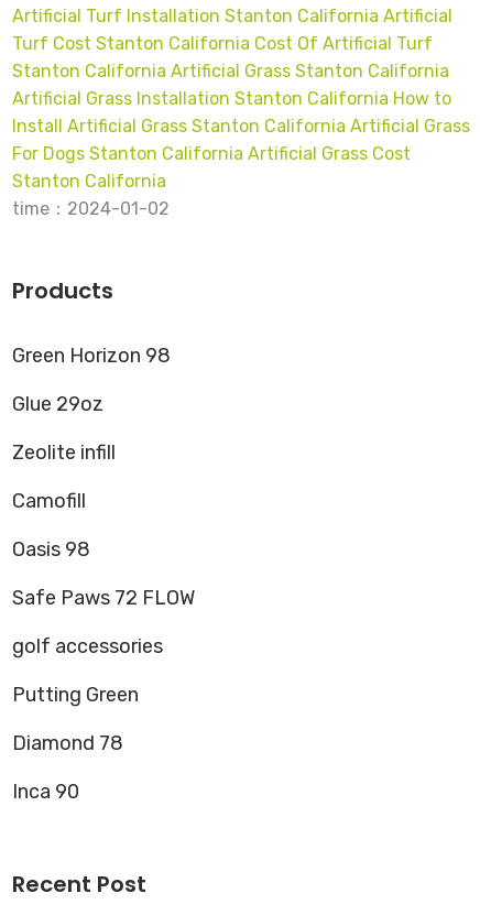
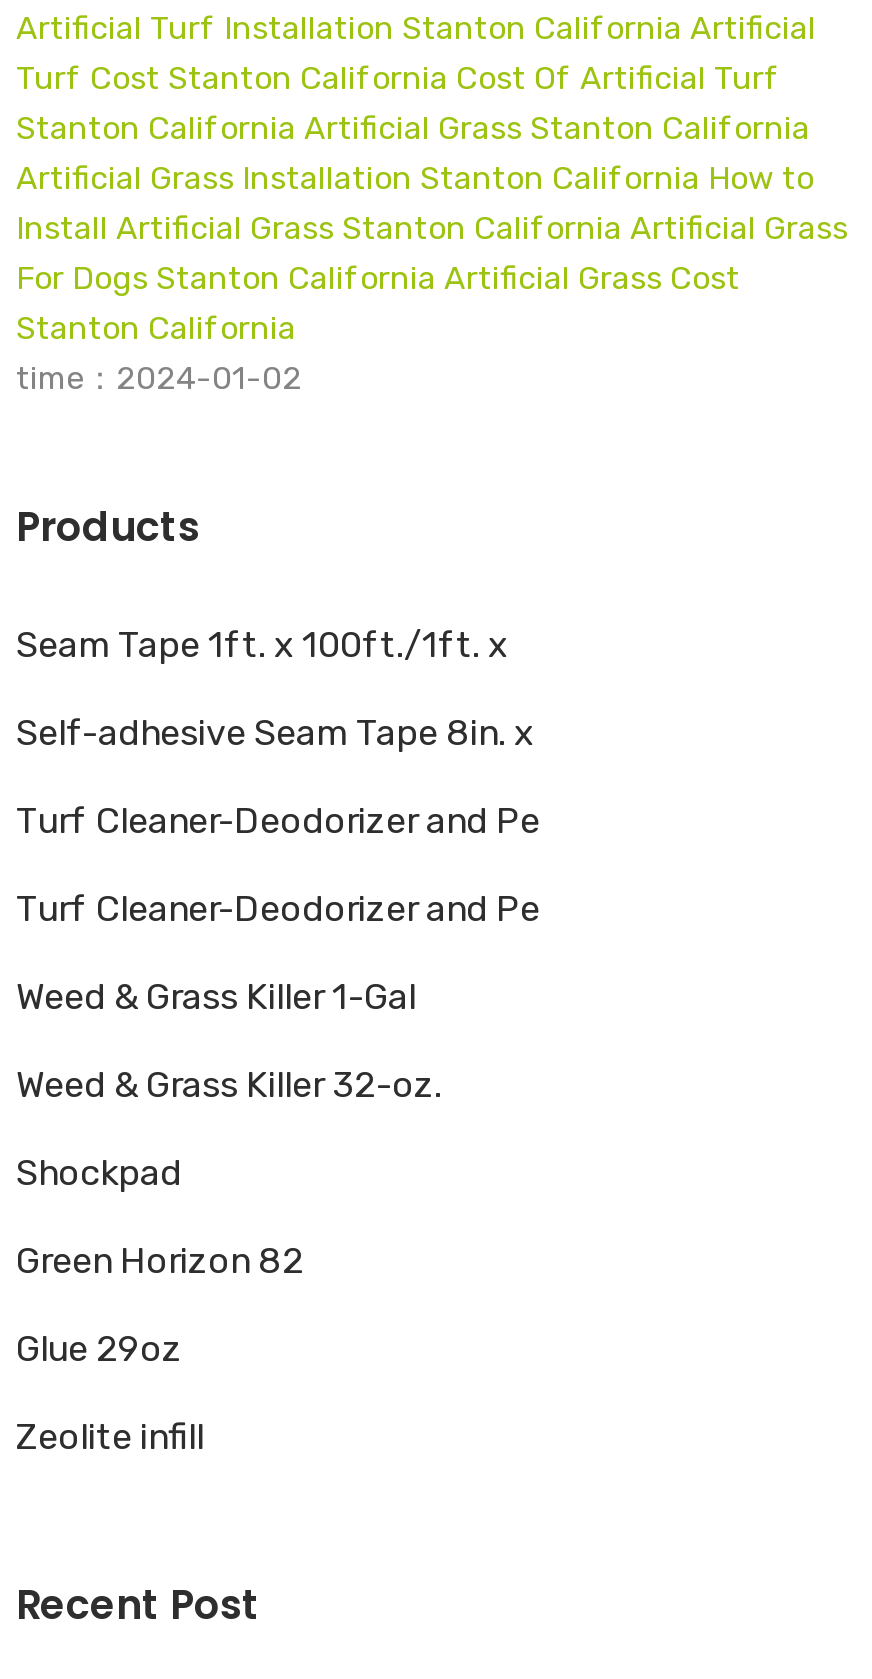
- Green Horizon 98
+ Seam Tape 1ft. x 100ft./1ft. x
+ Self-adhesive Seam Tape 8in. x
+ Turf Cleaner-Deodorizer and Pe
+ Turf Cleaner-Deodorizer and Pe
+ Weed & Grass Killer 1-Gal
+ Weed & Grass Killer 32-oz.
+ Shockpad
+ Green Horizon 82

moved down: Glue 29oz | Zeolite infill

- Camofill
- Oasis 98
- Safe Paws 72 FLOW
- golf accessories
- Putting Green
- Diamond 78
- Inca 90
